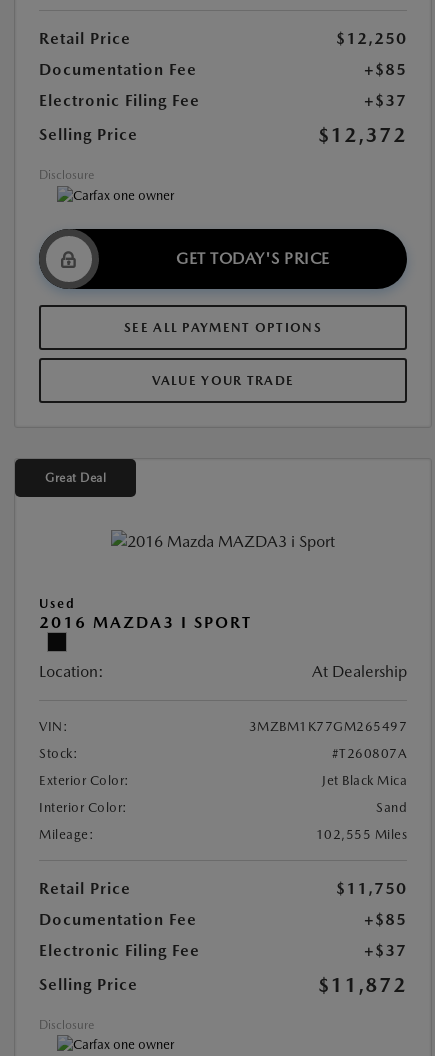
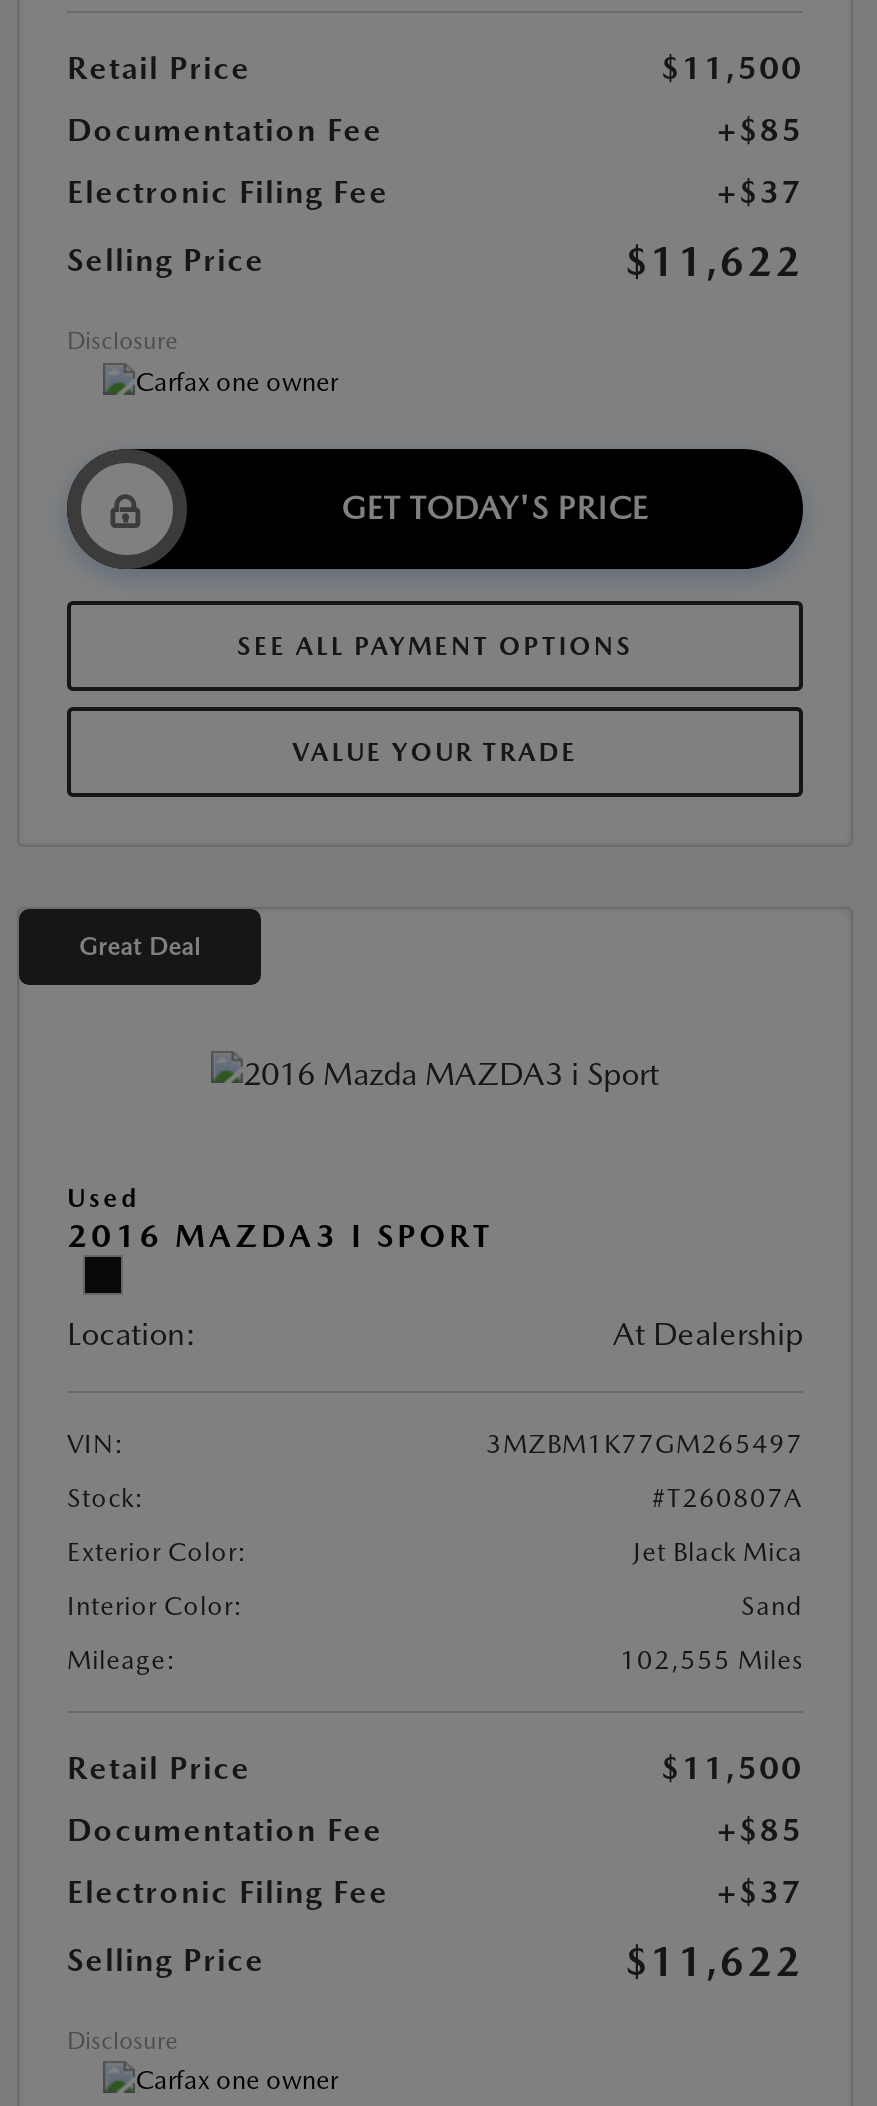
- $12,250
+ $11,500

- $12,372
+ $11,622

- $11,750
+ $11,500

- $11,872
+ $11,622
